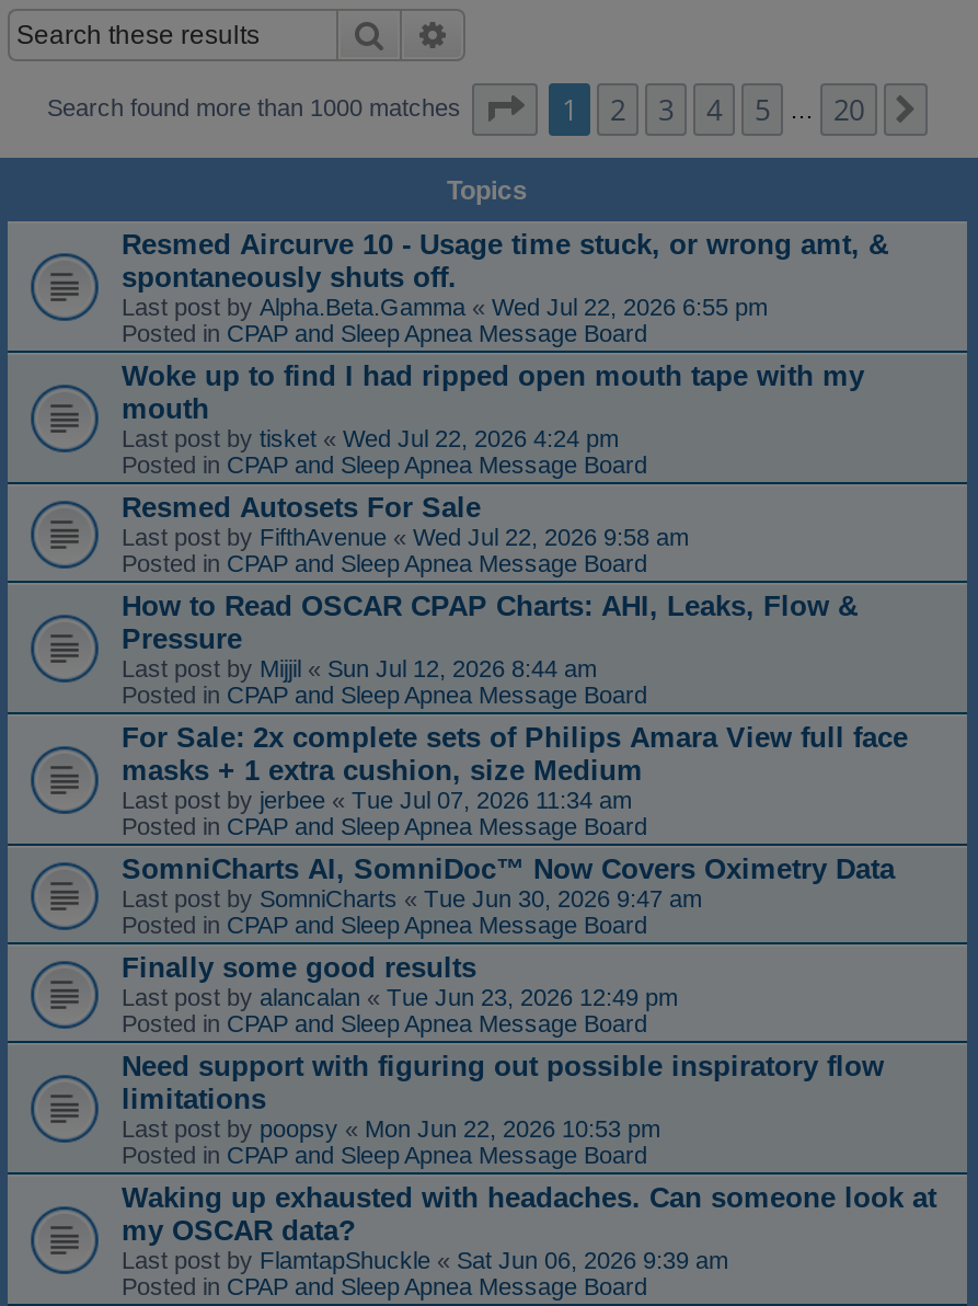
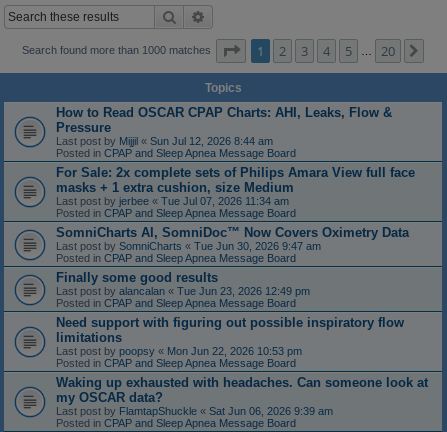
- Resmed Aircurve 10 - Usage time stuck, or wrong amt, &
- spontaneously shuts off.
- Last post by Alpha.Beta.Gamma «Wed Jul 22, 2026 6:55 pm
- Posted in CPAP and Sleep Apnea Message Board
- Woke up to find I had ripped open mouth tape with my
- mouth
- Last post by tisket «Wed Jul 22, 2026 4:24 pm
- Posted in CPAP and Sleep Apnea Message Board
- Resmed Autosets For Sale
- Last post by FifthAvenue «Wed Jul 22, 2026 9:58 am
- Posted in CPAP and Sleep Apnea Message Board
